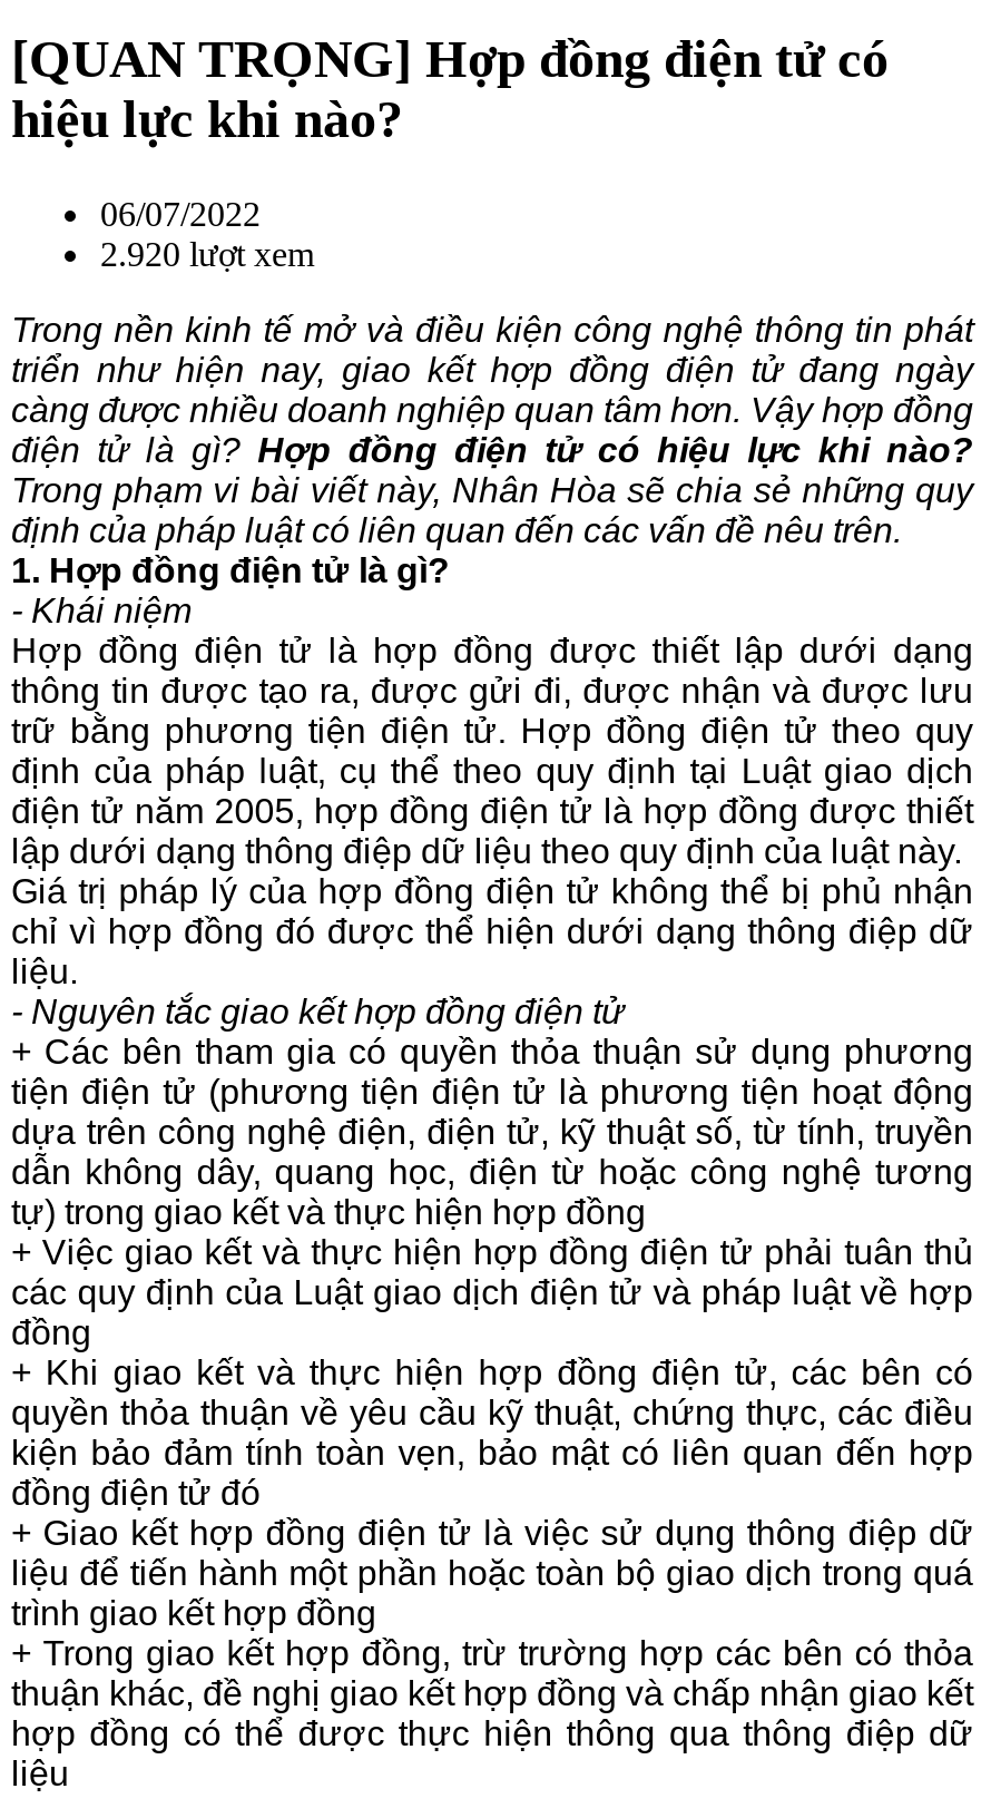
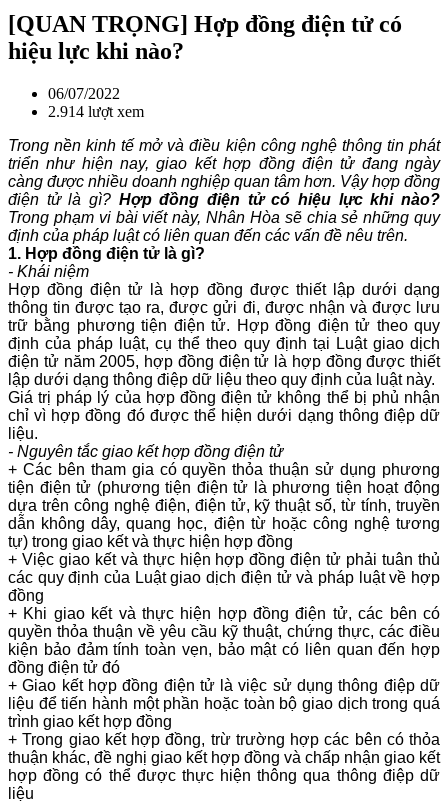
- 2.920 lượt xem
+ 2.914 lượt xem
